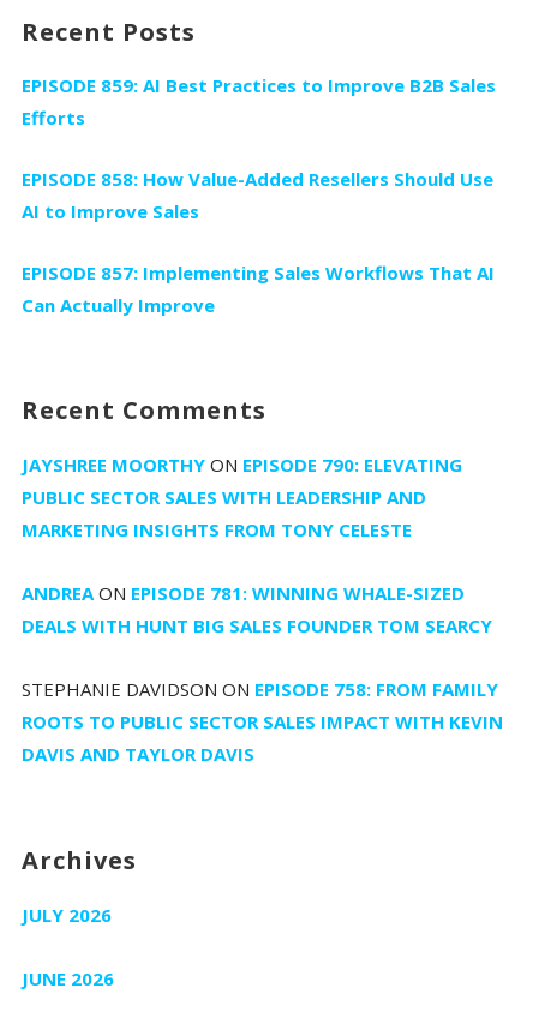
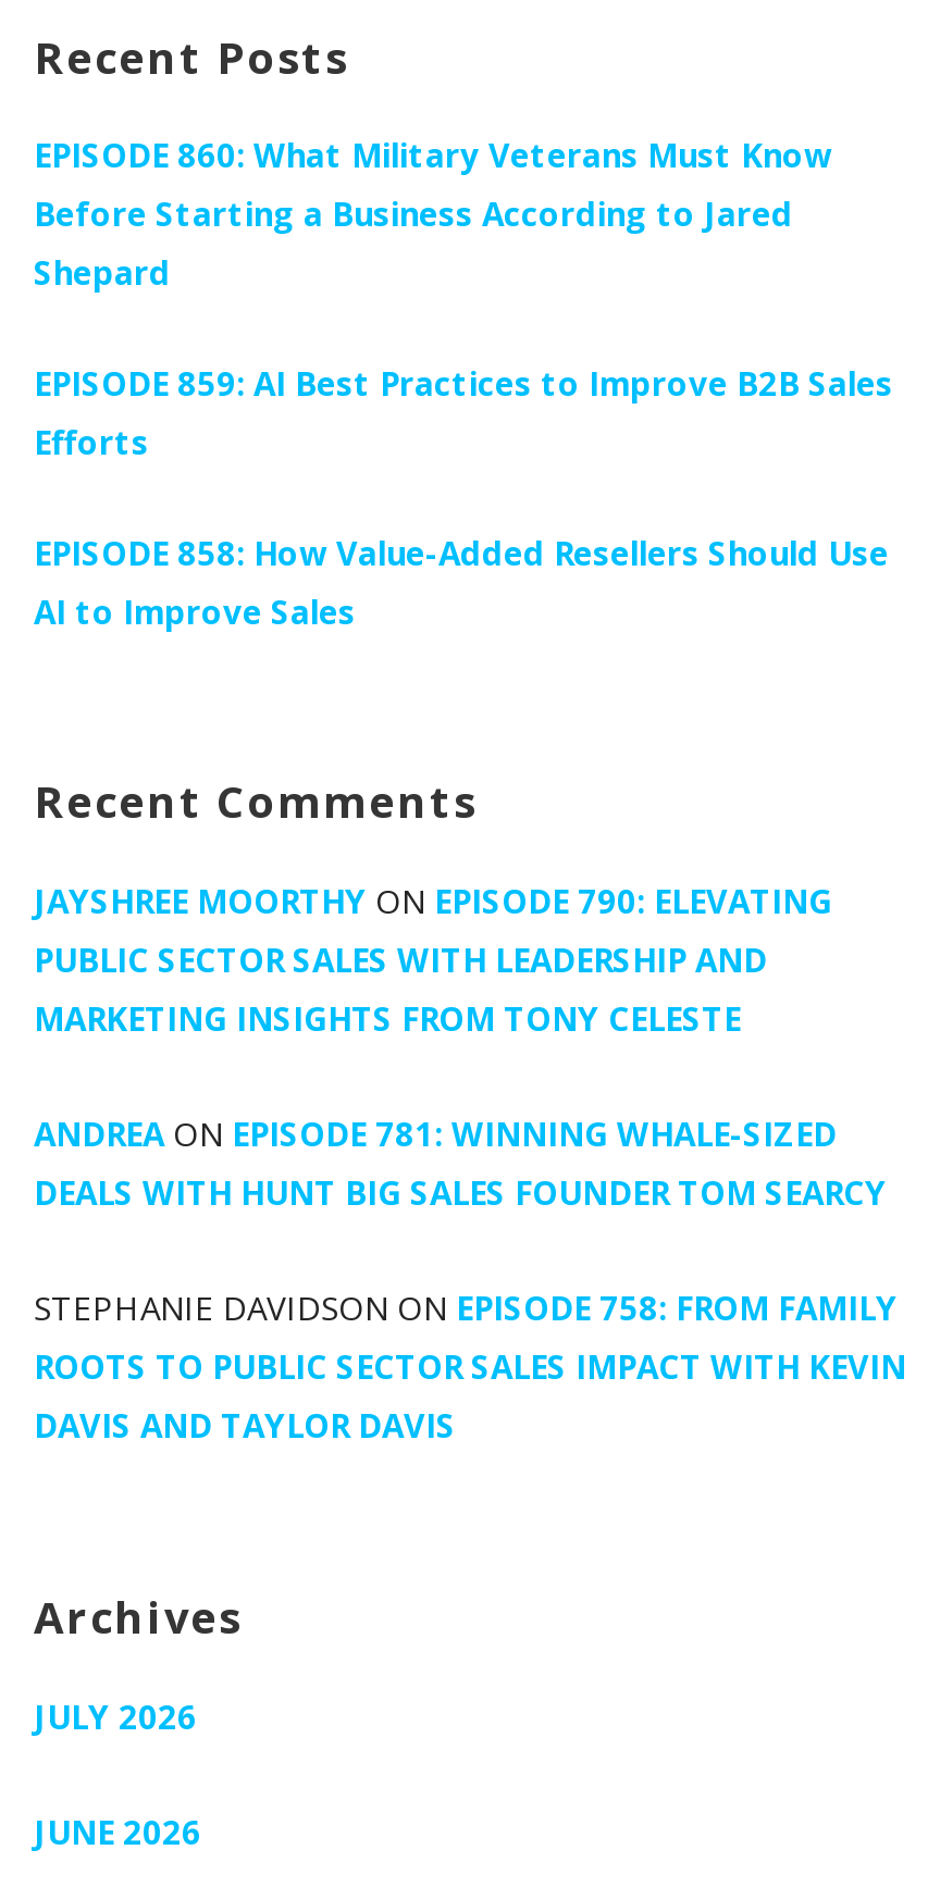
+ EPISODE 860: What Military Veterans Must Know
+ Before Starting a Business According to Jared
+ Shepard

moved down: EPISODE 859: AI Best Practices to Improve B2B Sales | Efforts | EPISODE 858: How Value-Added Resellers Should Use | AI to Improve Sales

- EPISODE 857: Implementing Sales Workflows That AI
- Can Actually Improve
